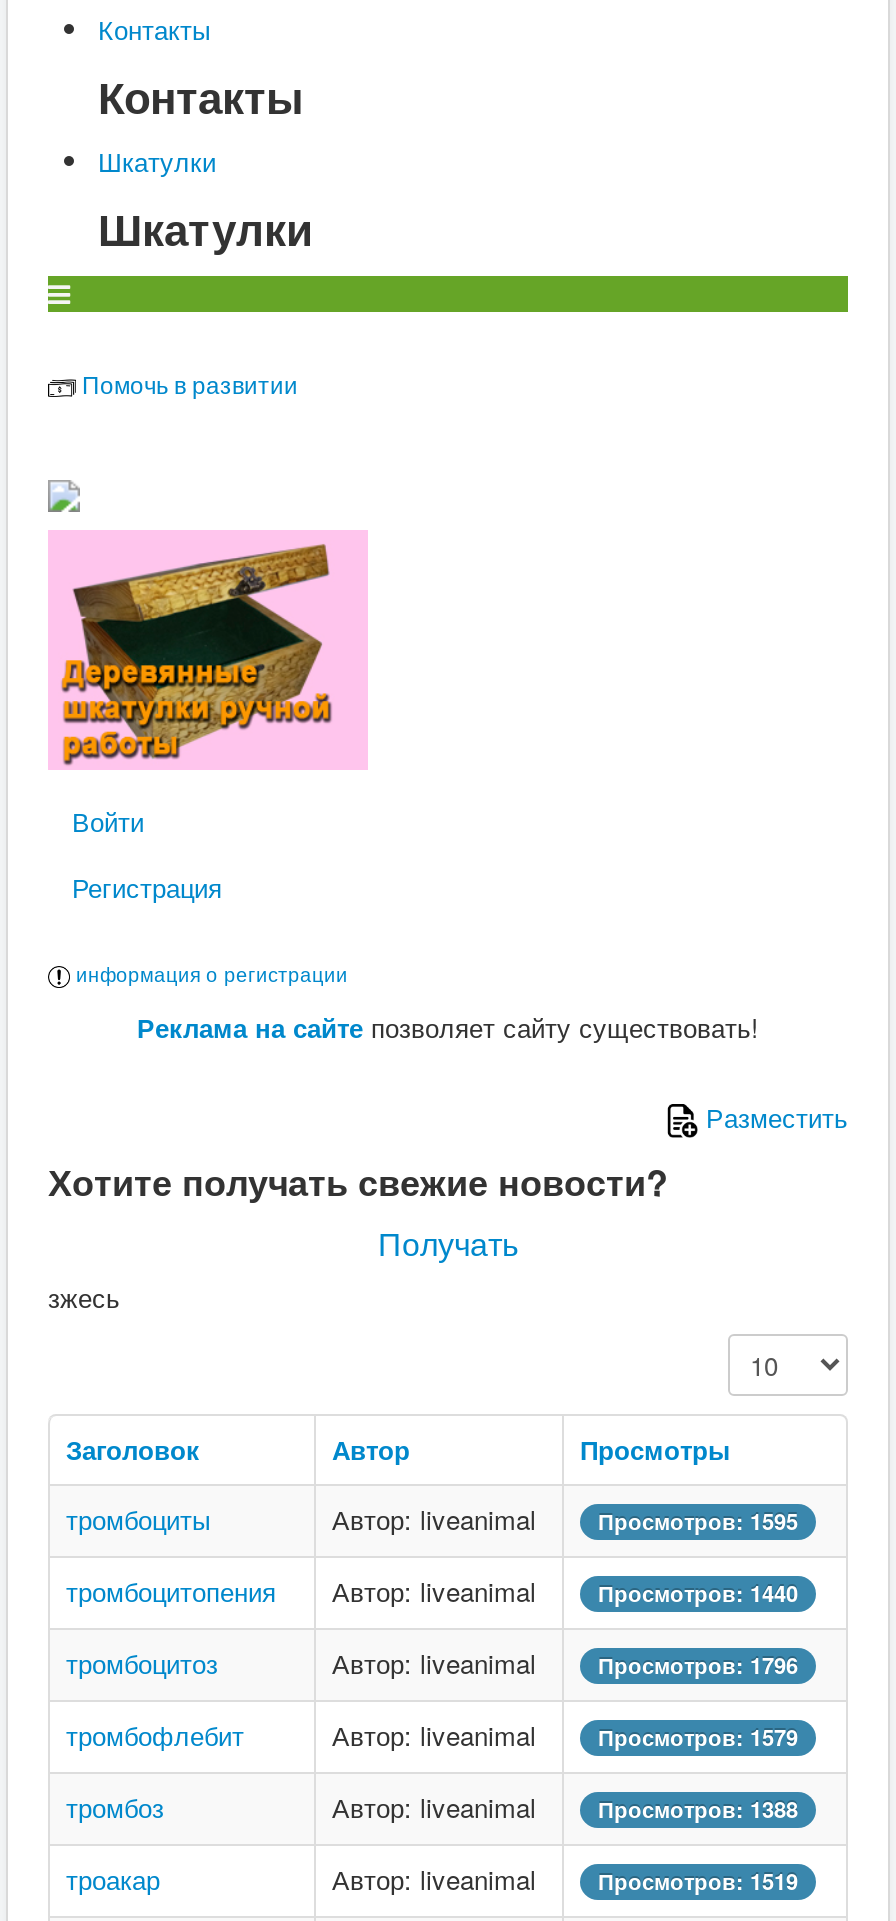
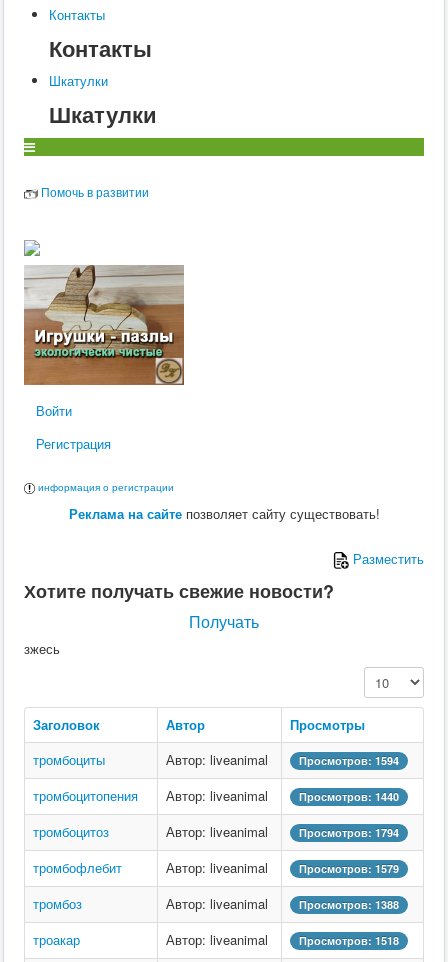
- [image]
+ [image]

- Просмотров: 1595
+ Просмотров: 1594

- Просмотров: 1796
+ Просмотров: 1794

- Просмотров: 1519
+ Просмотров: 1518
